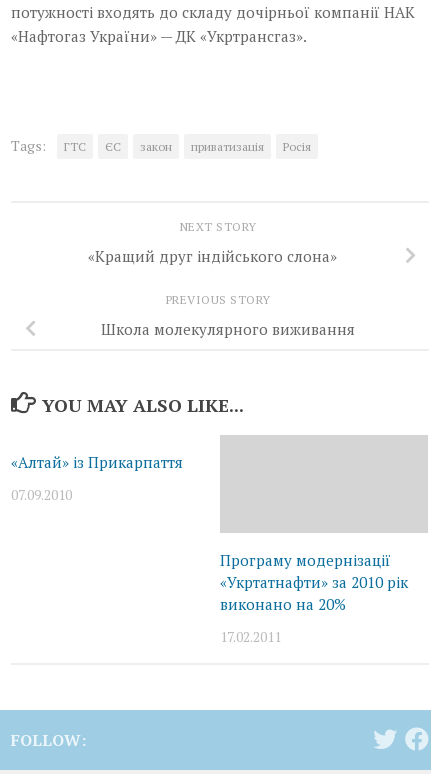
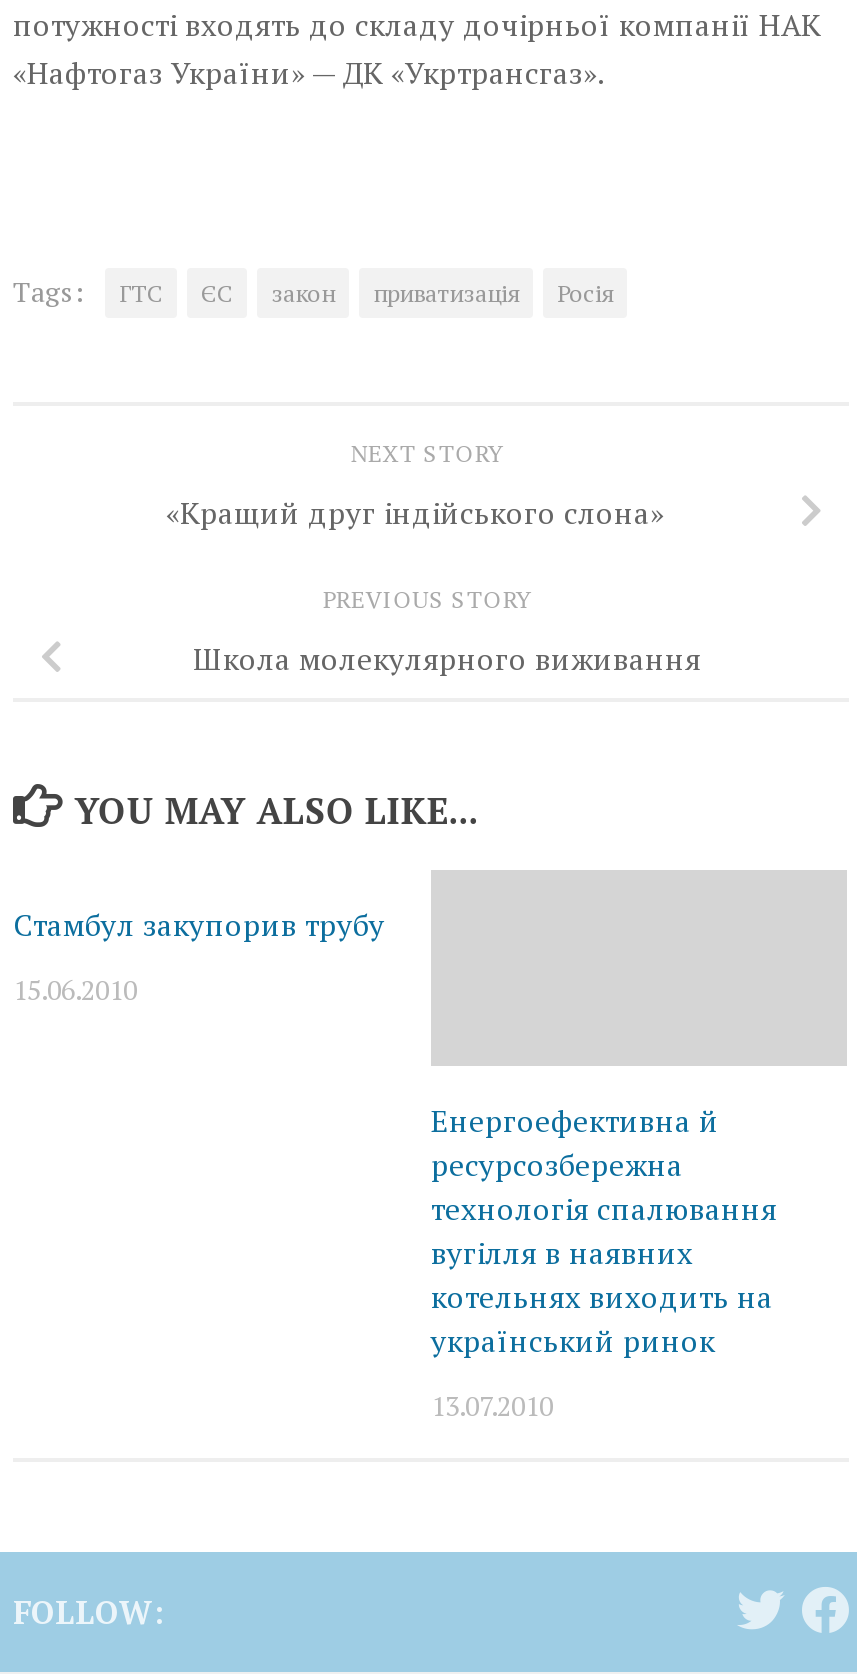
- «Алтай» із Прикарпаття
+ Стамбул закупорив трубу

- 07.09.2010
+ 15.06.2010

- Програму модернізації
- «Укртатнафти» за 2010 рік
- виконано на 20%
+ Енергоефективна й
+ ресурсозбережна
+ технологія спалювання
+ вугілля в наявних
+ котельнях виходить на
+ український ринок

- 17.02.2011
+ 13.07.2010
